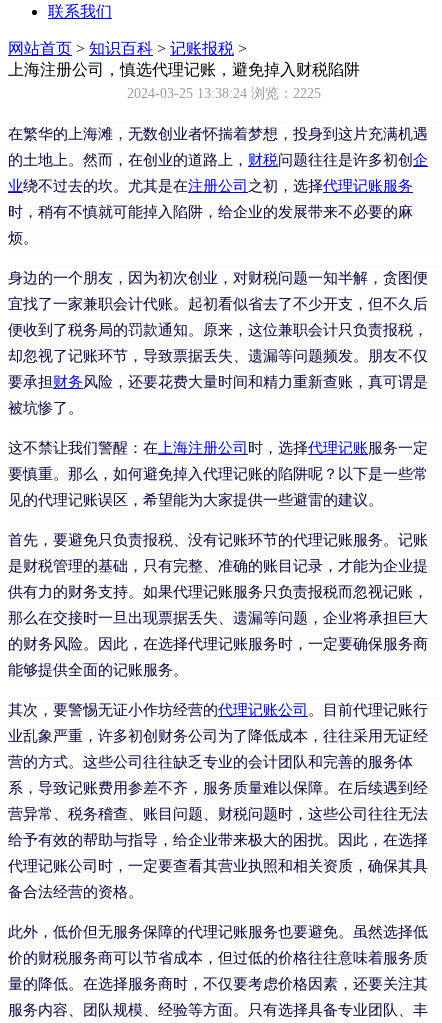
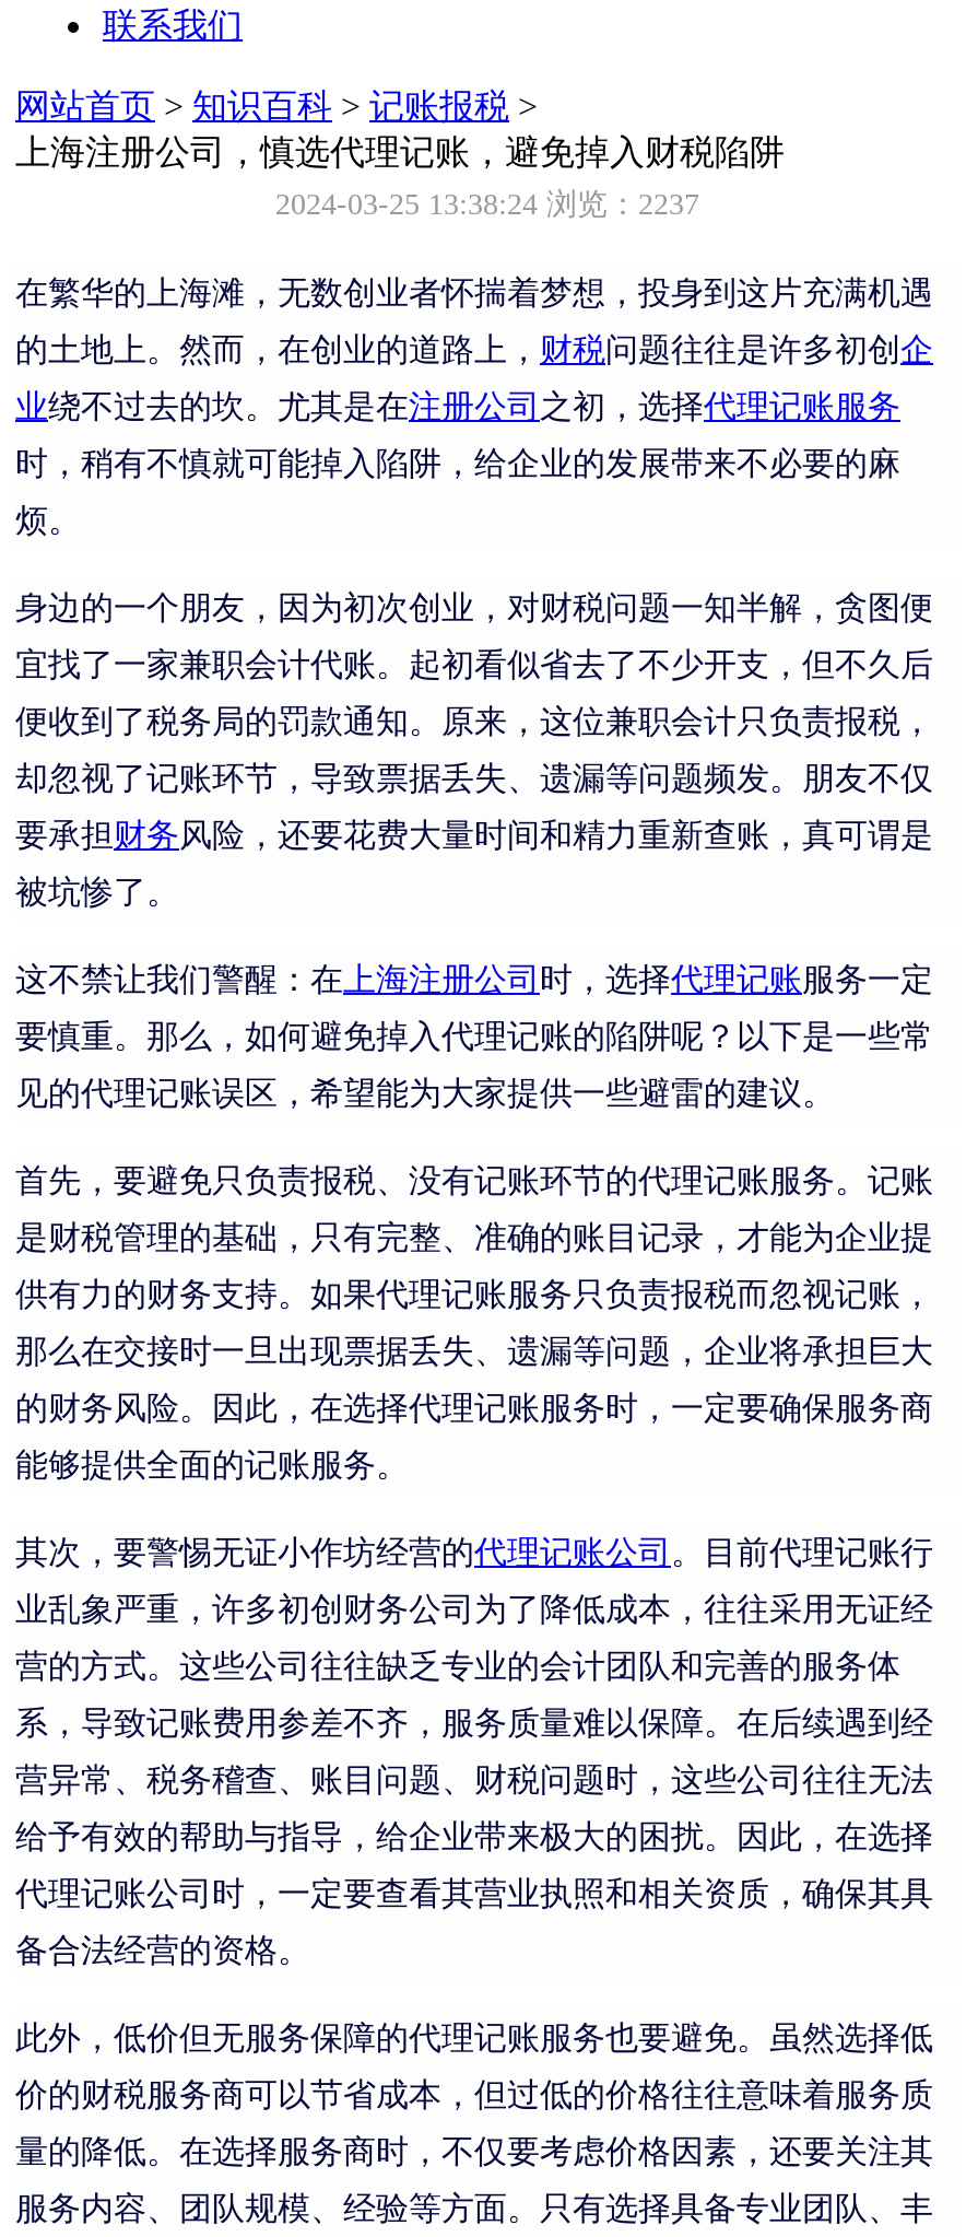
- 2024-03-25 13:38:24浏览：2225
+ 2024-03-25 13:38:24浏览：2237
